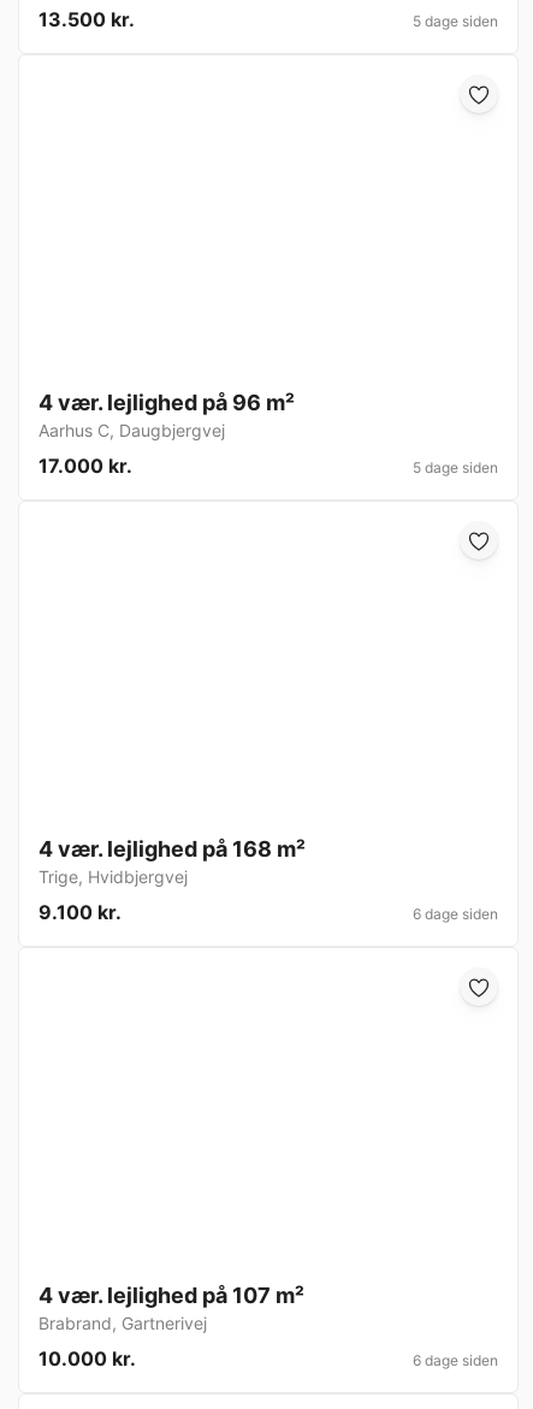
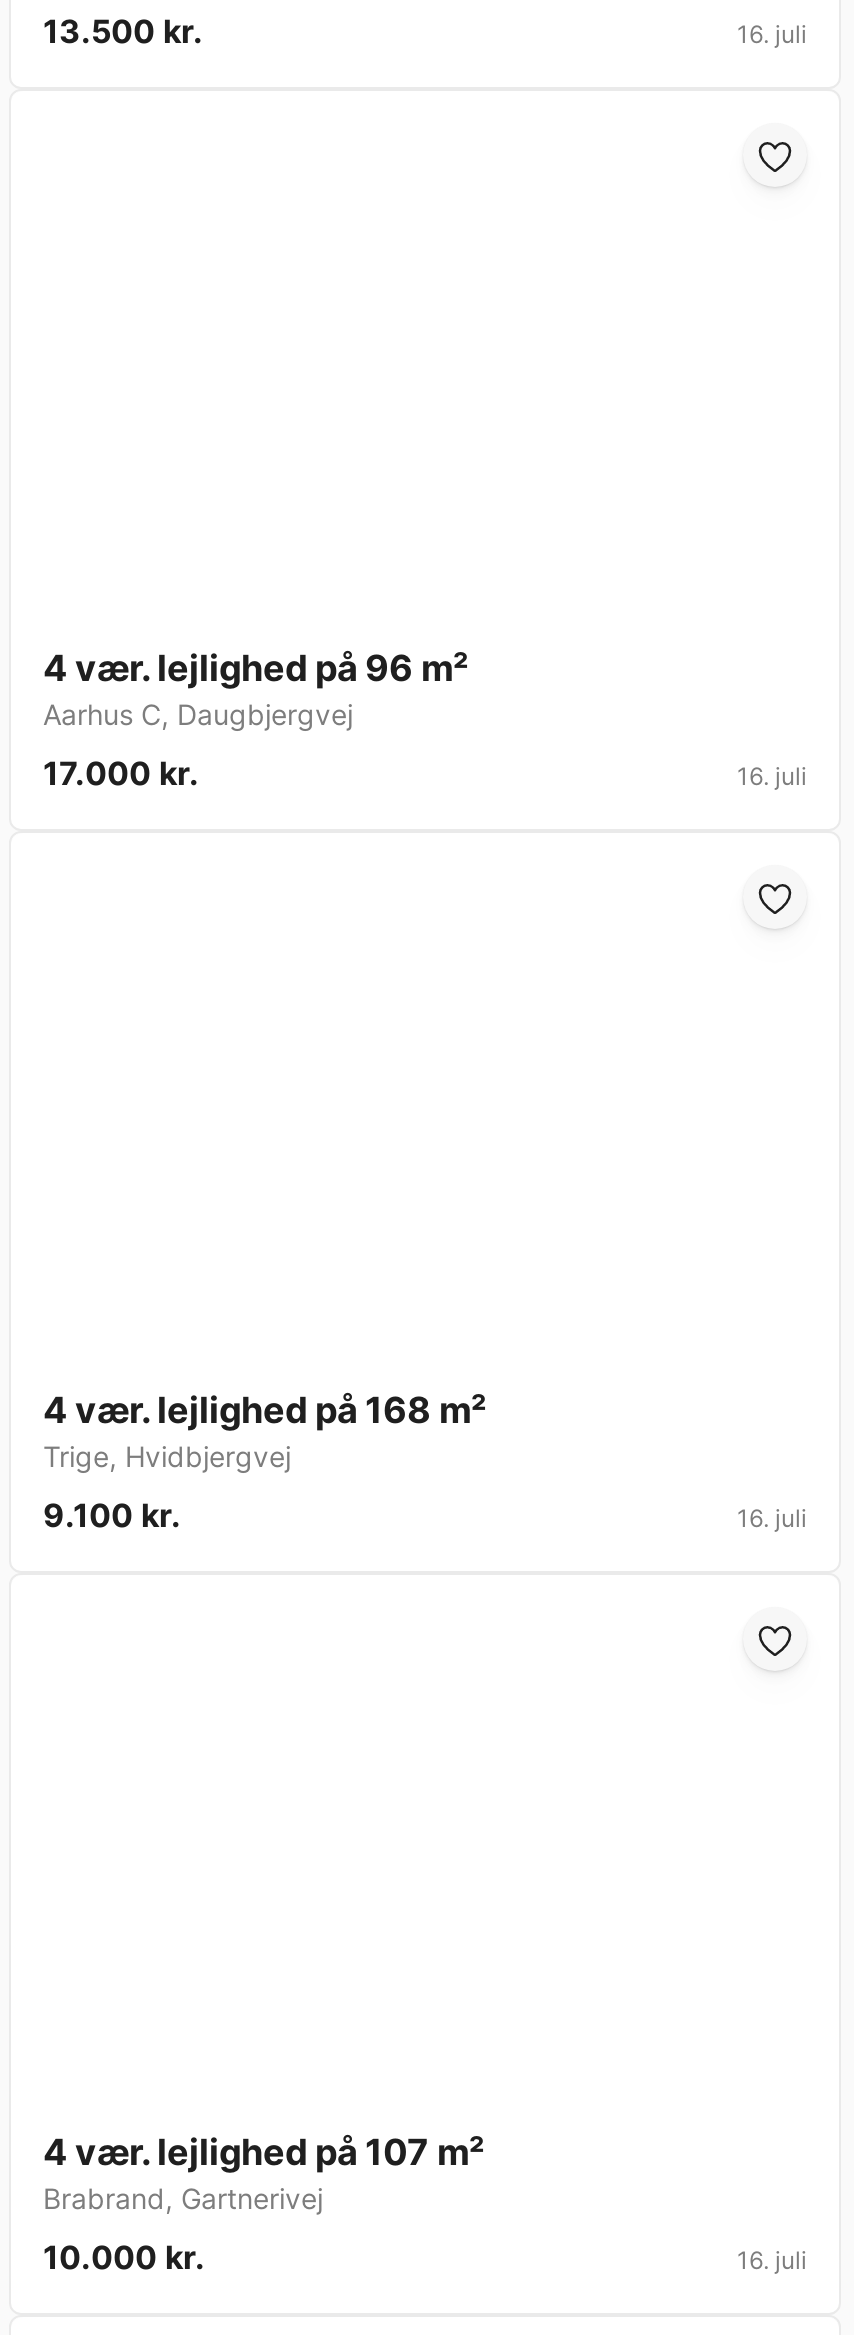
- 5 dage siden
+ 16. juli

- 5 dage siden
+ 16. juli

- 6 dage siden
+ 16. juli

- 6 dage siden
+ 16. juli
